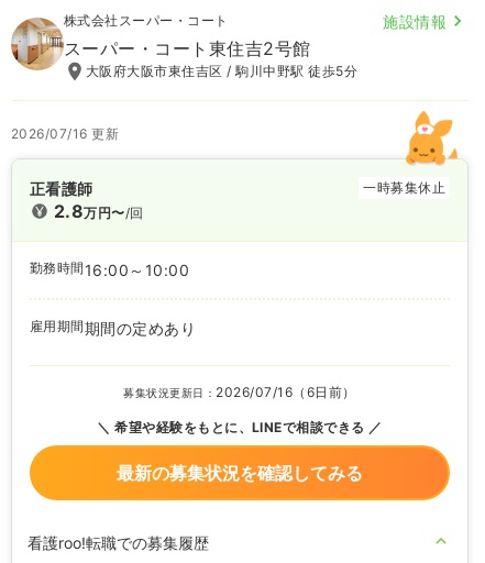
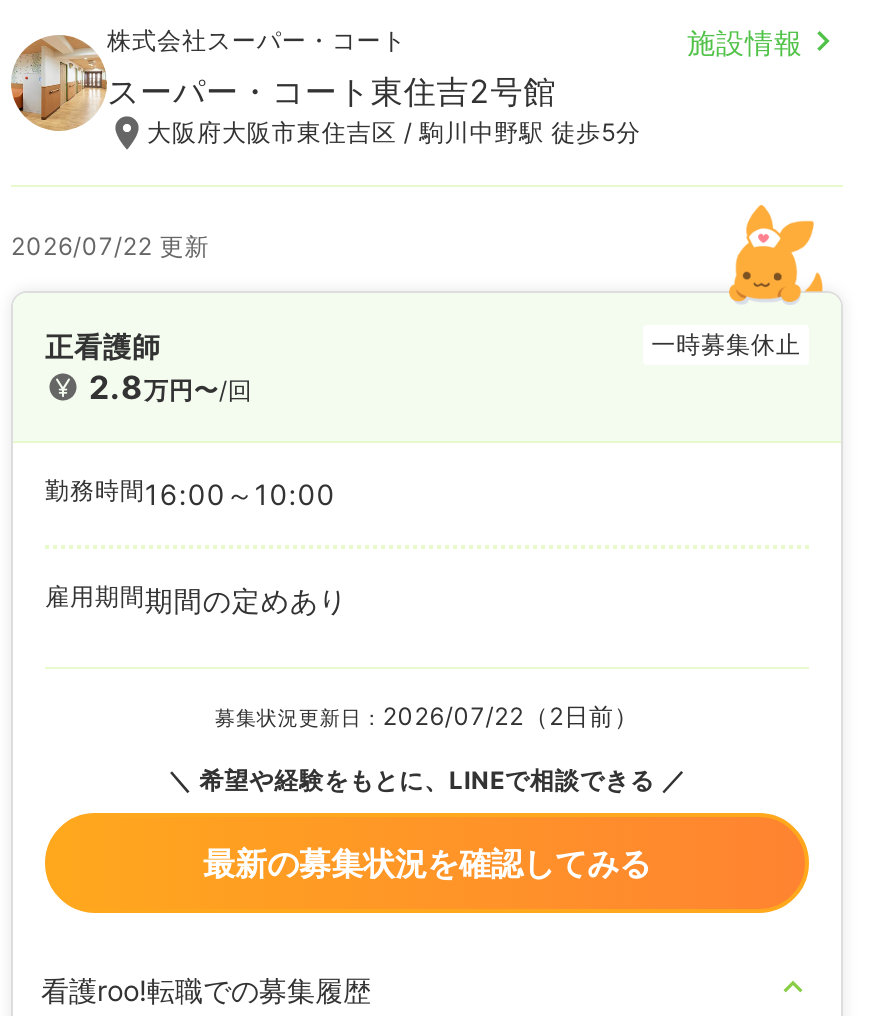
- 2026/07/16 更新
+ 2026/07/22 更新

- 募集状況更新日：2026/07/16（6日前）
+ 募集状況更新日：2026/07/22（2日前）
